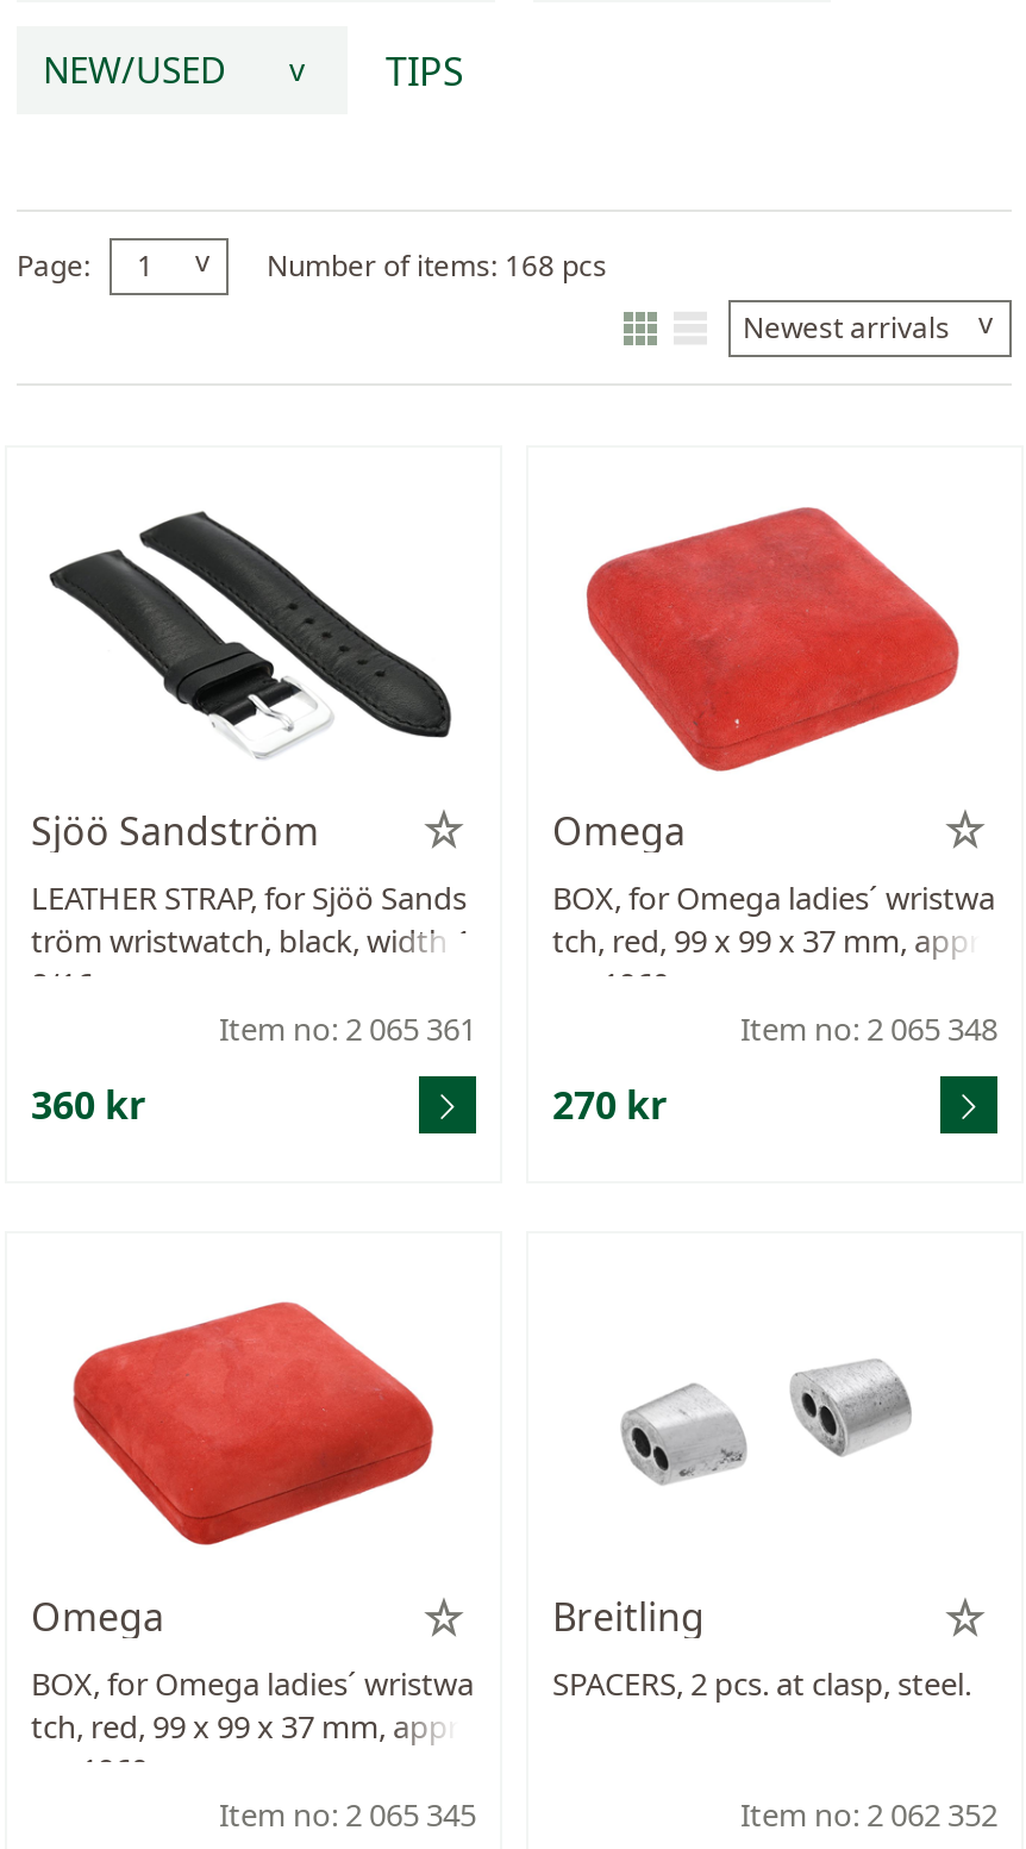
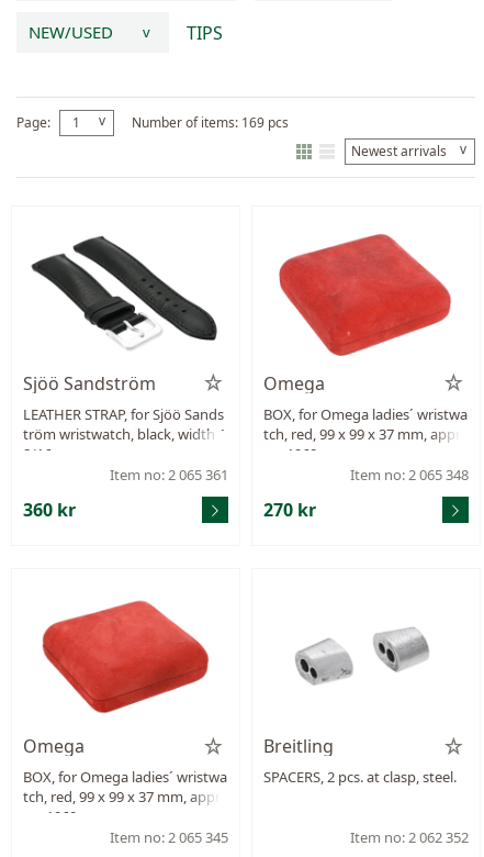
- Number of items: 168 pcs
+ Number of items: 169 pcs
